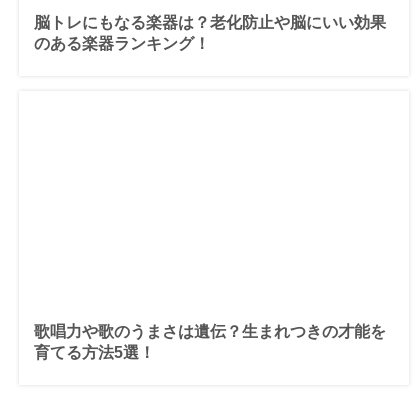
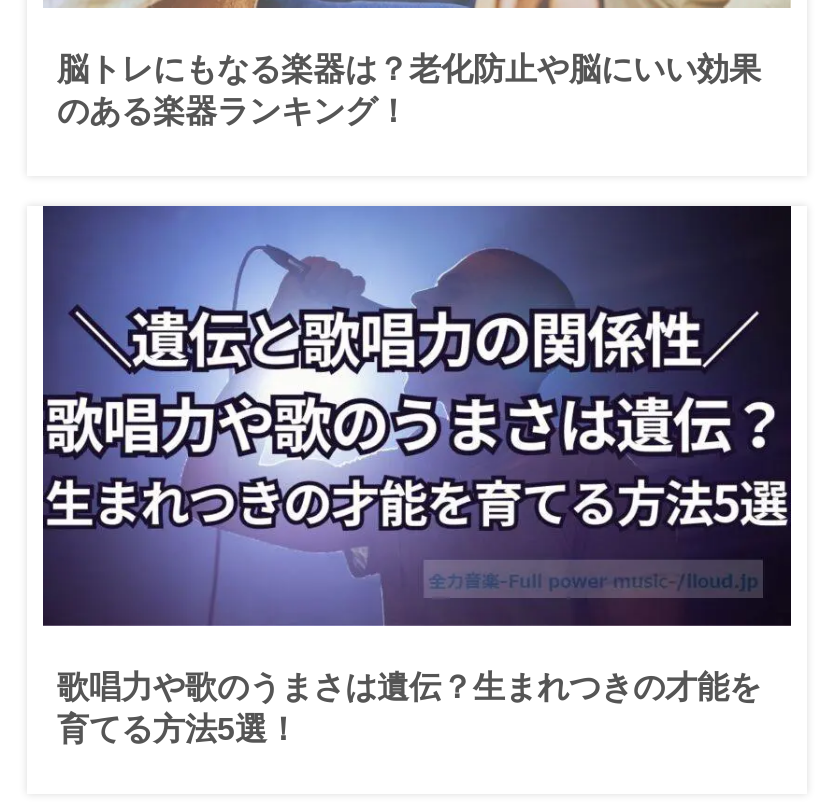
+ [image]
